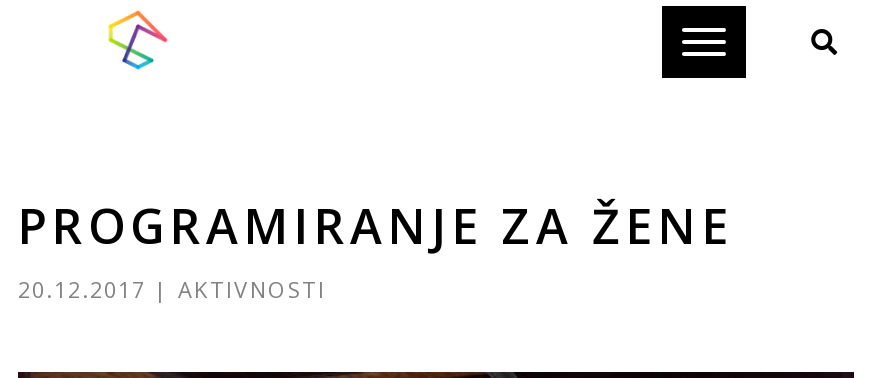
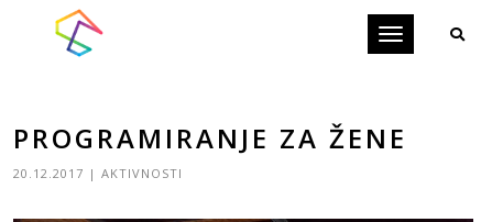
- [image]
+ [image]
